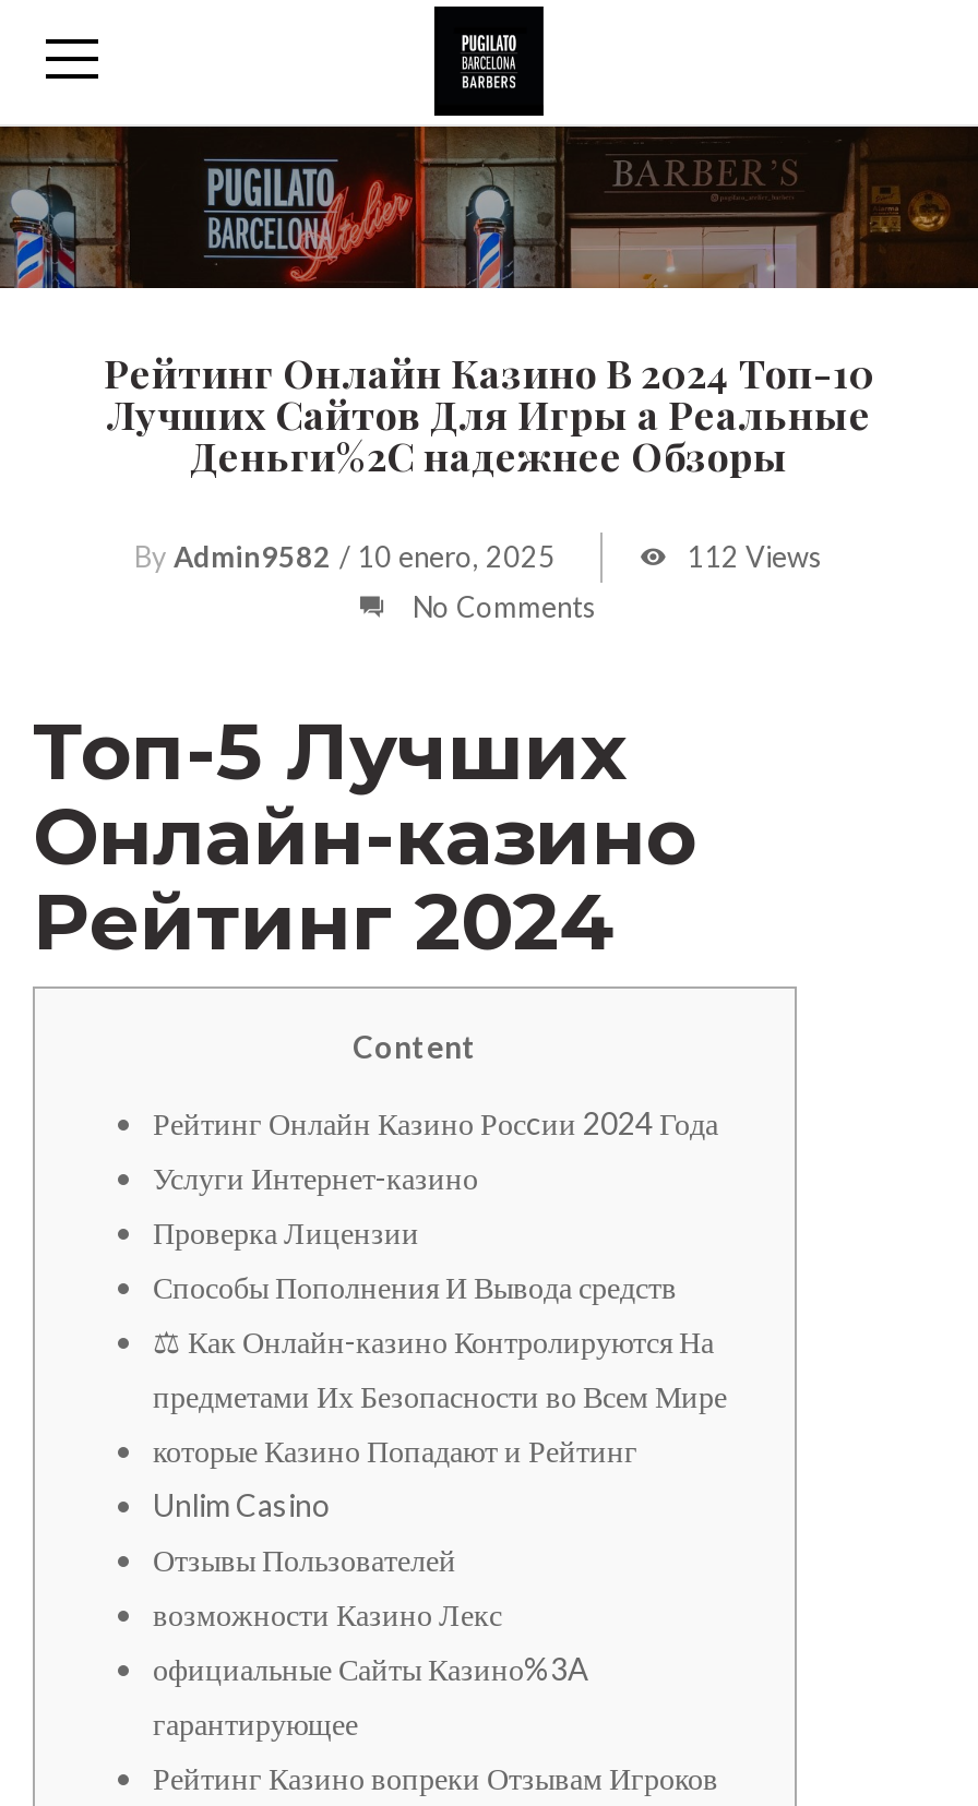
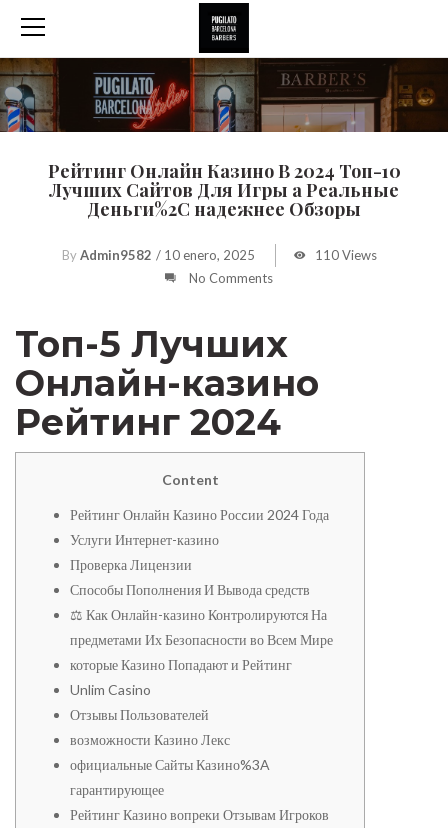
- 112 Views
+ 110 Views
